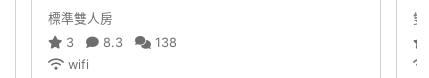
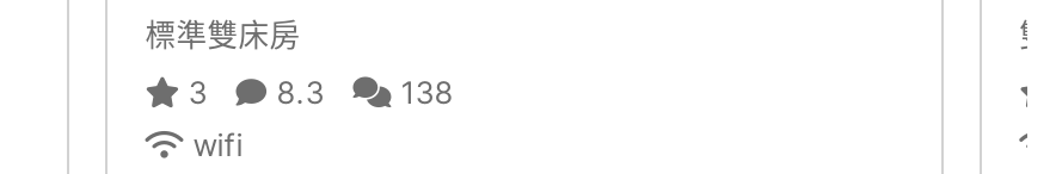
- 標準雙人房
+ 標準雙床房
